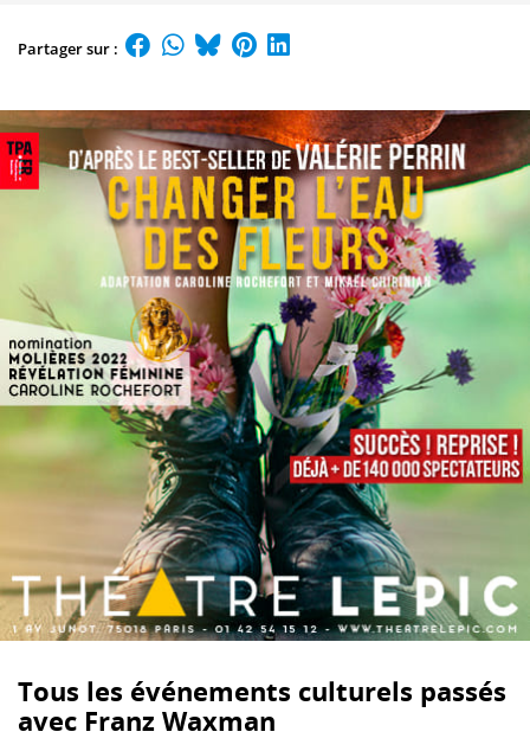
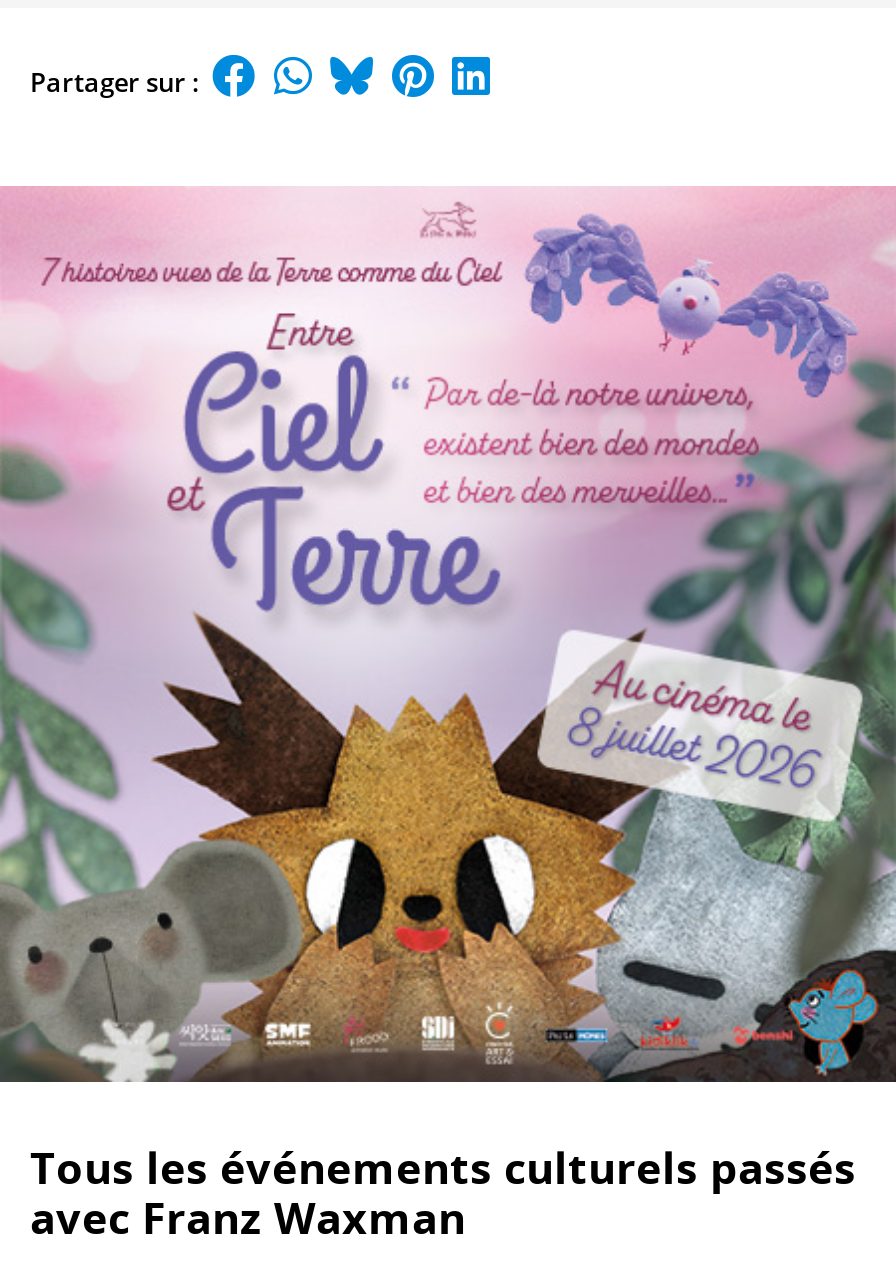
- [image]
+ [image]
